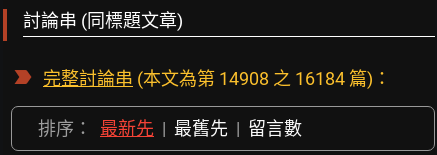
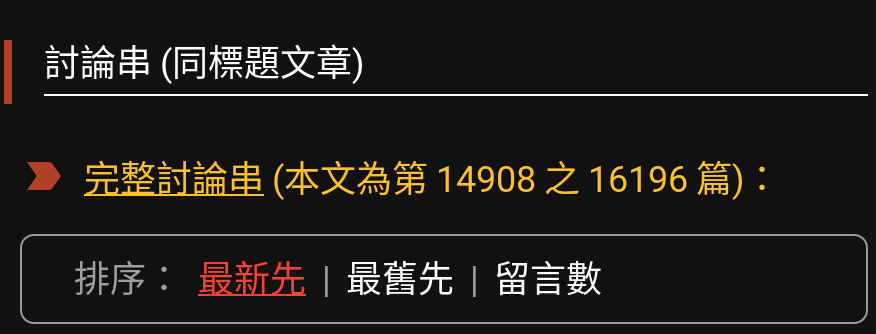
- 完整討論串(本文為第 14908 之 16184 篇)：
+ 完整討論串(本文為第 14908 之 16196 篇)：
